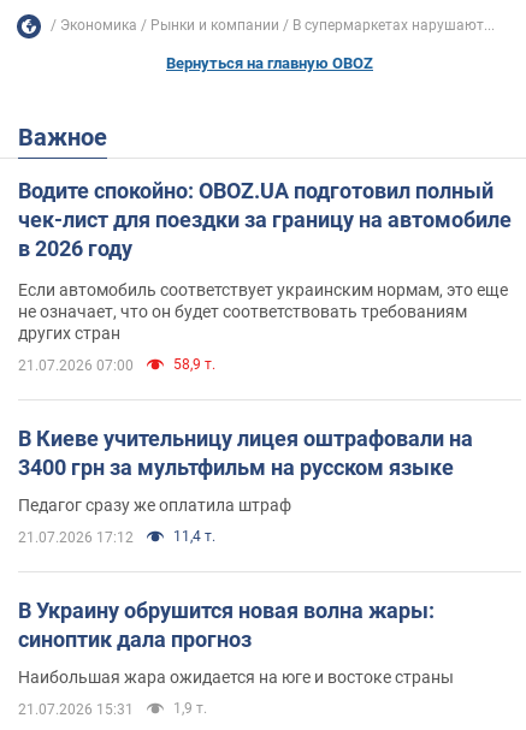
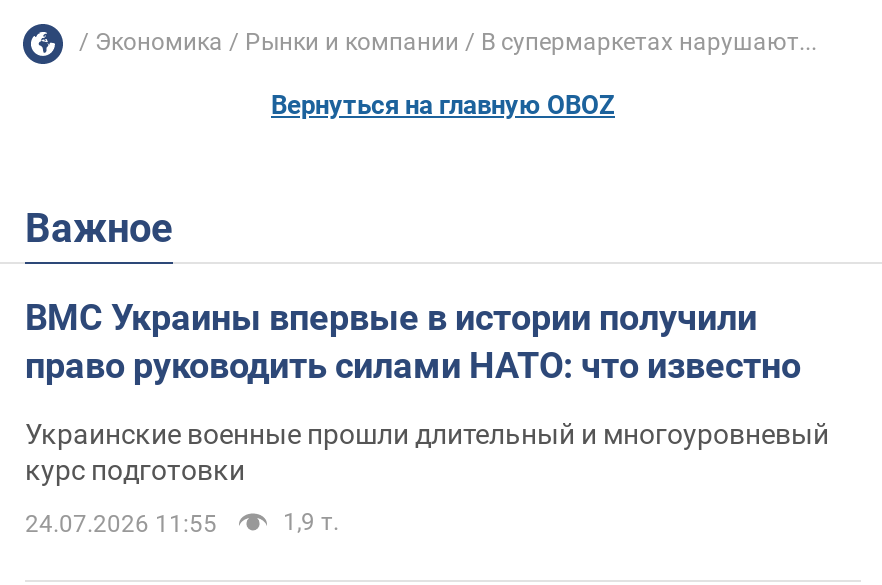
- Водите спокойно: OBOZ.UA подготовил полный
- чек-лист для поездки за границу на автомобиле
- в 2026 году
- Если автомобиль соответствует украинским нормам, это еще
- не означает, что он будет соответствовать требованиям
- других стран
- 21.07.2026 07:00
- 58,9 т.
- В Киеве учительницу лицея оштрафовали на
- 3400 грн за мультфильм на русском языке
- Педагог сразу же оплатила штраф
- 21.07.2026 17:12
- 11,4 т.
- В Украину обрушится новая волна жары:
- синоптик дала прогноз
- Наибольшая жара ожидается на юге и востоке страны
- 21.07.2026 15:31
+ ВМС Украины впервые в истории получили
+ право руководить силами НАТО: что известно
+ Украинские военные прошли длительный и многоуровневый
+ курс подготовки
+ 24.07.2026 11:55
